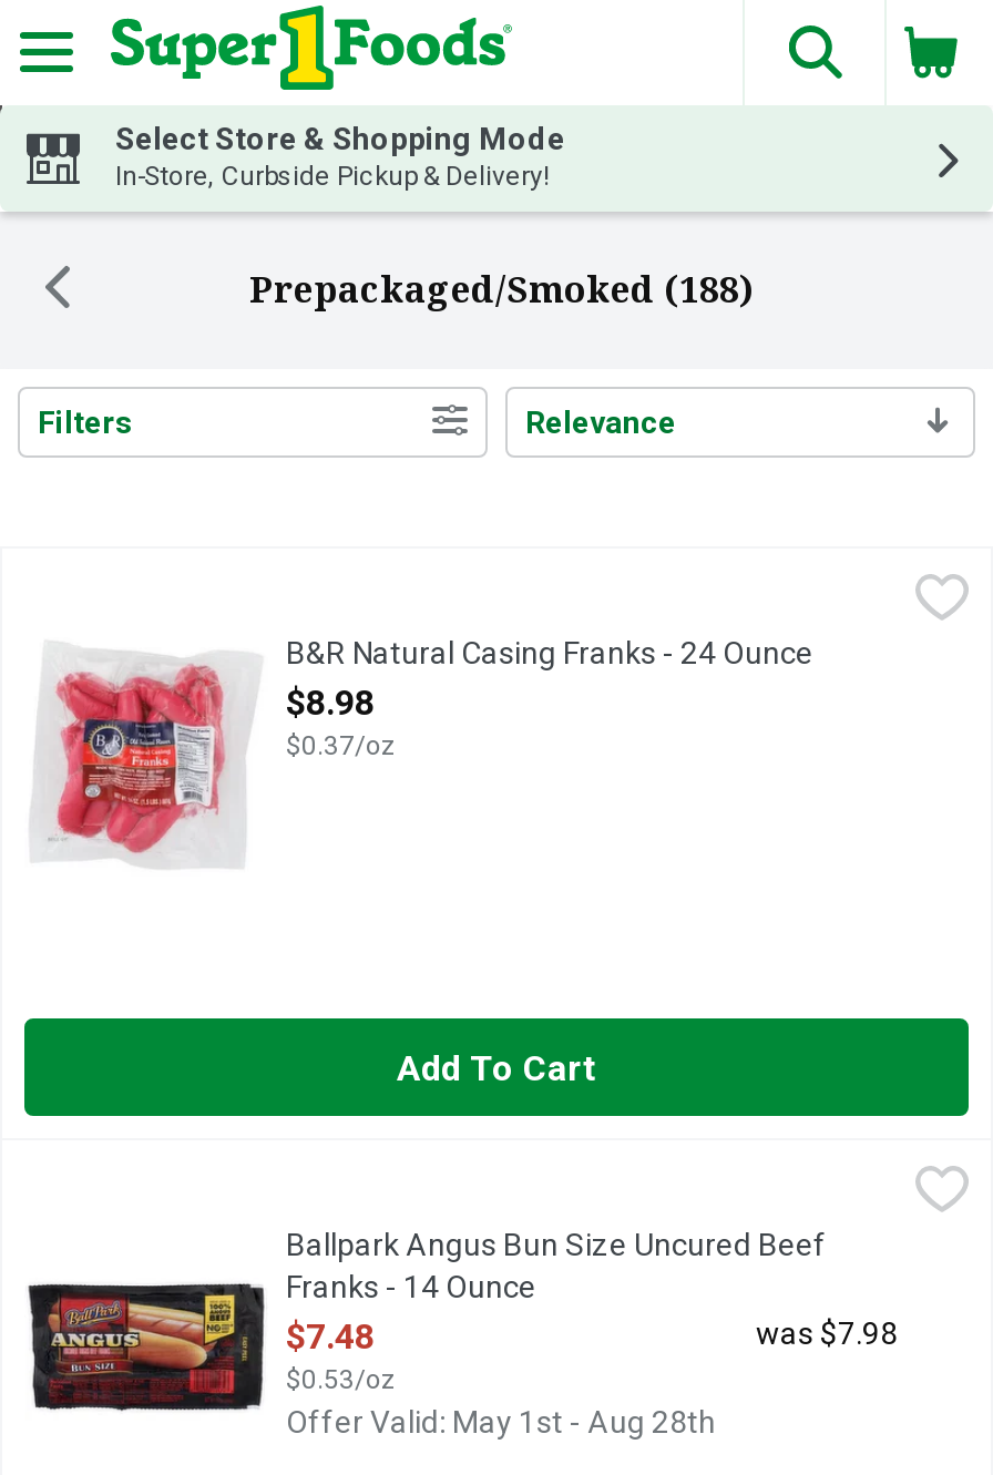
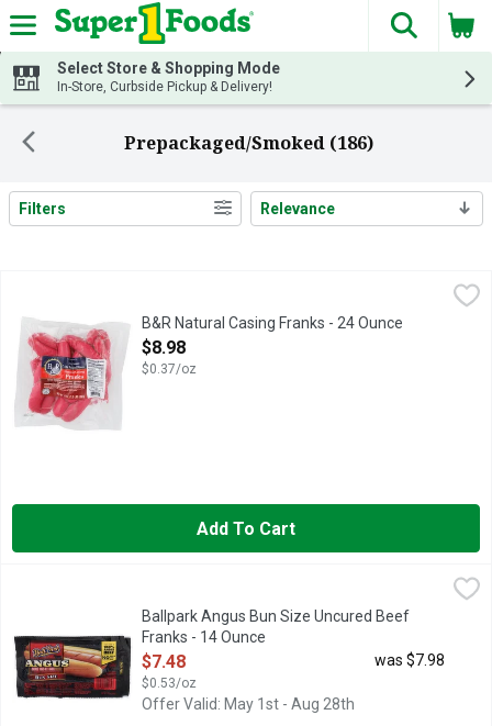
- Prepackaged/Smoked (188)
+ Prepackaged/Smoked (186)
